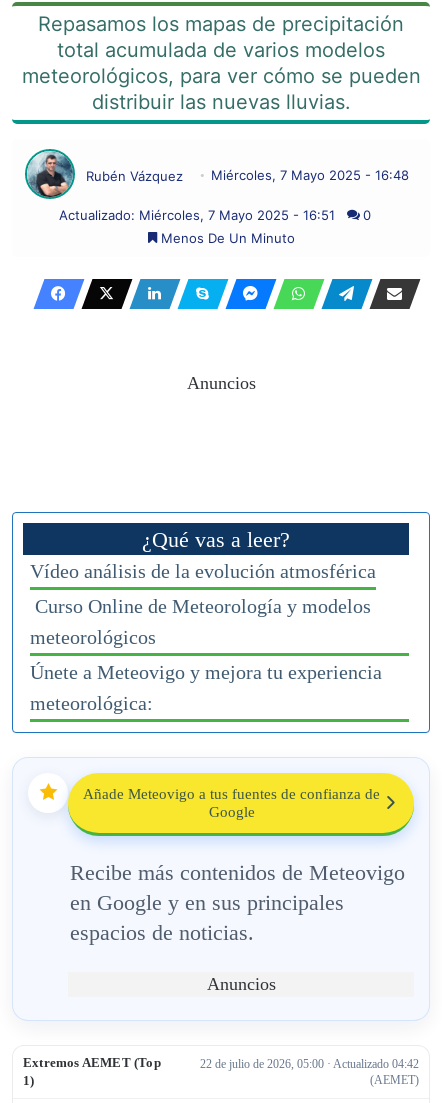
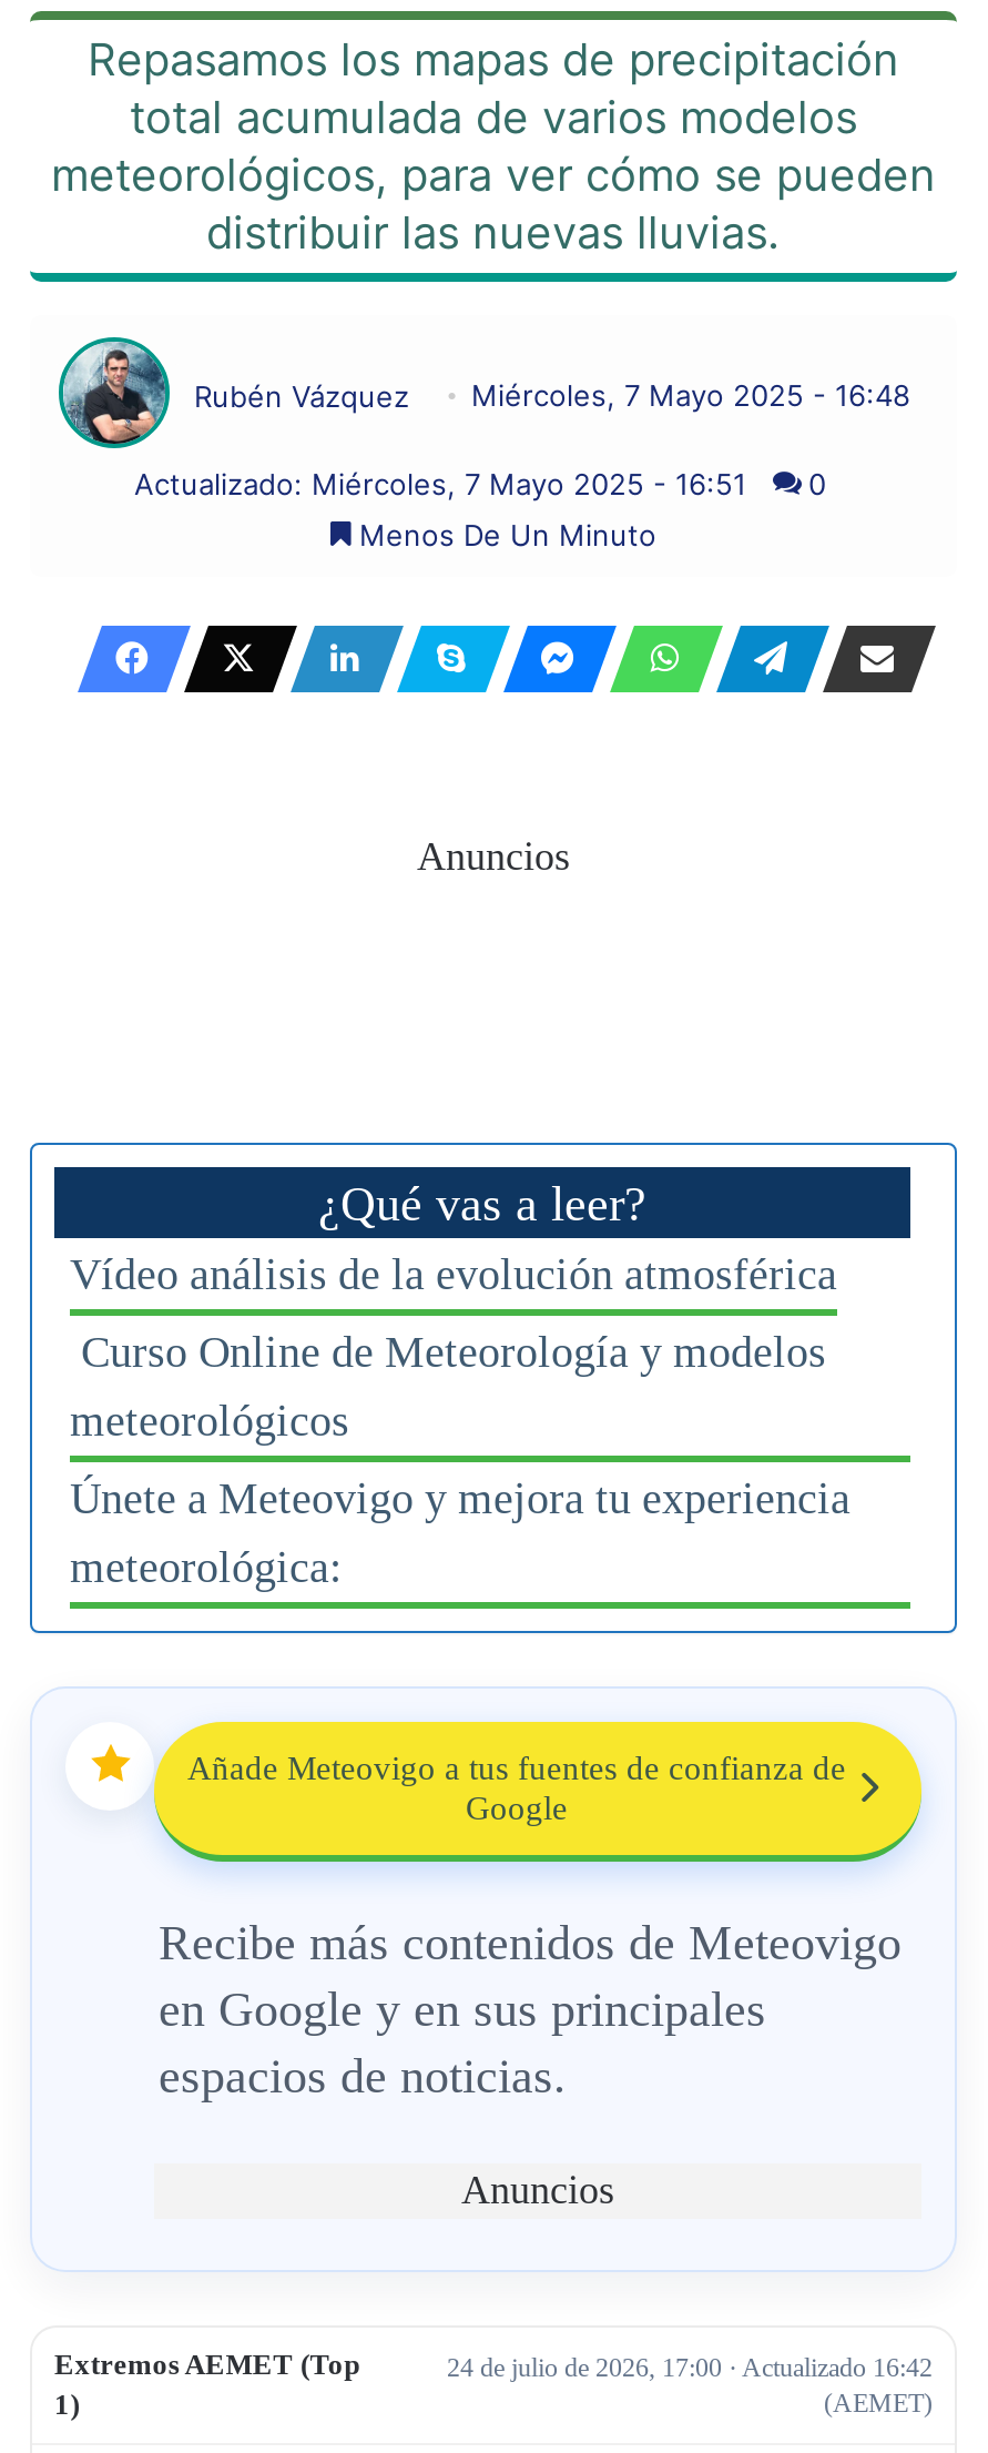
- 22 de julio de 2026, 05:00 · Actualizado 04:42
+ 24 de julio de 2026, 17:00 · Actualizado 16:42
